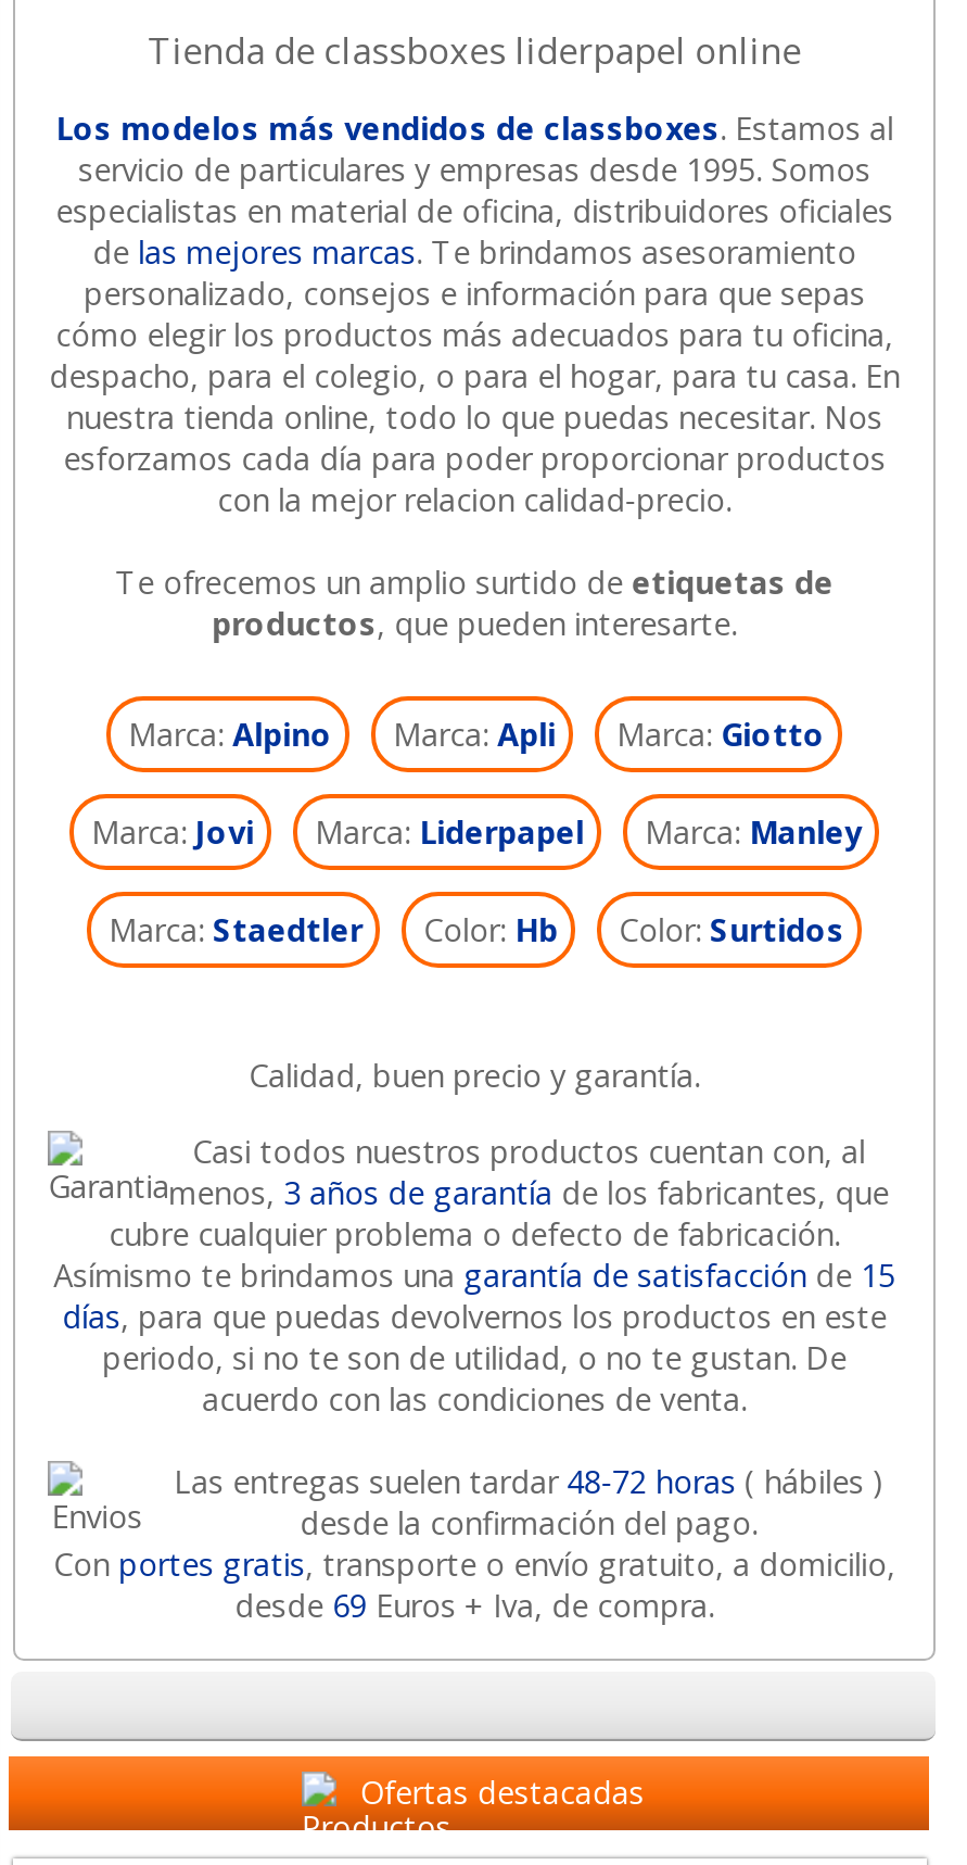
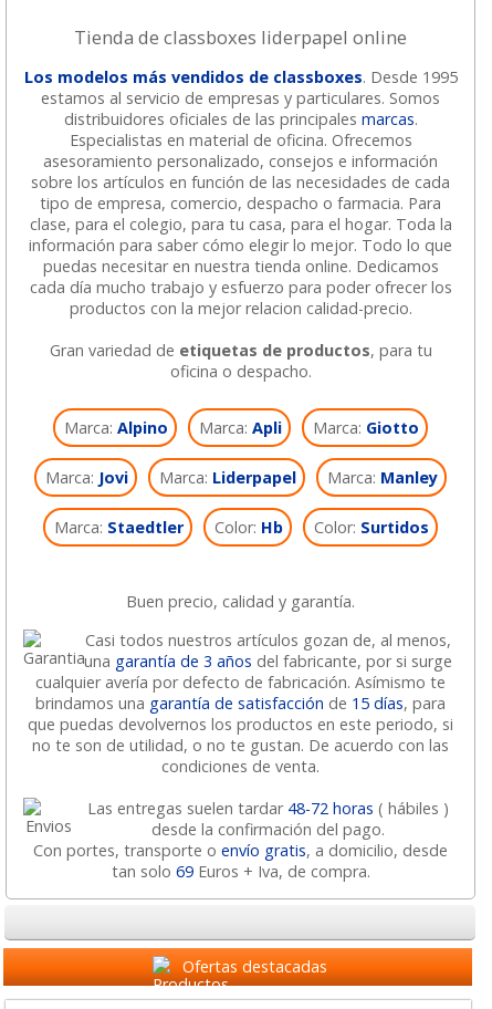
- Los modelos más vendidos de classboxes. Estamos al
- servicio de particulares y empresas desde 1995. Somos
- especialistas en material de oficina, distribuidores oficiales
- de las mejores marcas. Te brindamos asesoramiento
- personalizado, consejos e información para que sepas
- cómo elegir los productos más adecuados para tu oficina,
- despacho, para el colegio, o para el hogar, para tu casa. En
- nuestra tienda online, todo lo que puedas necesitar. Nos
- esforzamos cada día para poder proporcionar productos
- con la mejor relacion calidad-precio.
+ Los modelos más vendidos de classboxes. Desde 1995
+ estamos al servicio de empresas y particulares. Somos
+ distribuidores oficiales de las principales marcas.
+ Especialistas en material de oficina. Ofrecemos
+ asesoramiento personalizado, consejos e información
+ sobre los artículos en función de las necesidades de cada
+ tipo de empresa, comercio, despacho o farmacia. Para
+ clase, para el colegio, para tu casa, para el hogar. Toda la
+ información para saber cómo elegir lo mejor. Todo lo que
+ puedas necesitar en nuestra tienda online. Dedicamos
+ cada día mucho trabajo y esfuerzo para poder ofrecer los
+ productos con la mejor relacion calidad-precio.

- Te ofrecemos un amplio surtido de etiquetas de
- productos, que pueden interesarte.
+ Gran variedad de etiquetas de productos, para tu
+ oficina o despacho.

- Calidad, buen precio y garantía.
+ Buen precio, calidad y garantía.

- Casi todos nuestros productos cuentan con, al
- menos, 3 años de garantía de los fabricantes, que
- cubre cualquier problema o defecto de fabricación.
- Asímismo te brindamos una garantía de satisfacción de 15
- días, para que puedas devolvernos los productos en este
- periodo, si no te son de utilidad, o no te gustan. De
- acuerdo con las condiciones de venta.
+ Casi todos nuestros artículos gozan de, al menos,
+ una garantía de 3 años del fabricante, por si surge
+ cualquier avería por defecto de fabricación. Asímismo te
+ brindamos una garantía de satisfacción de 15 días, para
+ que puedas devolvernos los productos en este periodo, si
+ no te son de utilidad, o no te gustan. De acuerdo con las
+ condiciones de venta.

- Con portes gratis, transporte o envío gratuito, a domicilio,
- desde 69 Euros + Iva, de compra.
+ Con portes, transporte o envío gratis, a domicilio, desde
+ tan solo 69 Euros + Iva, de compra.
